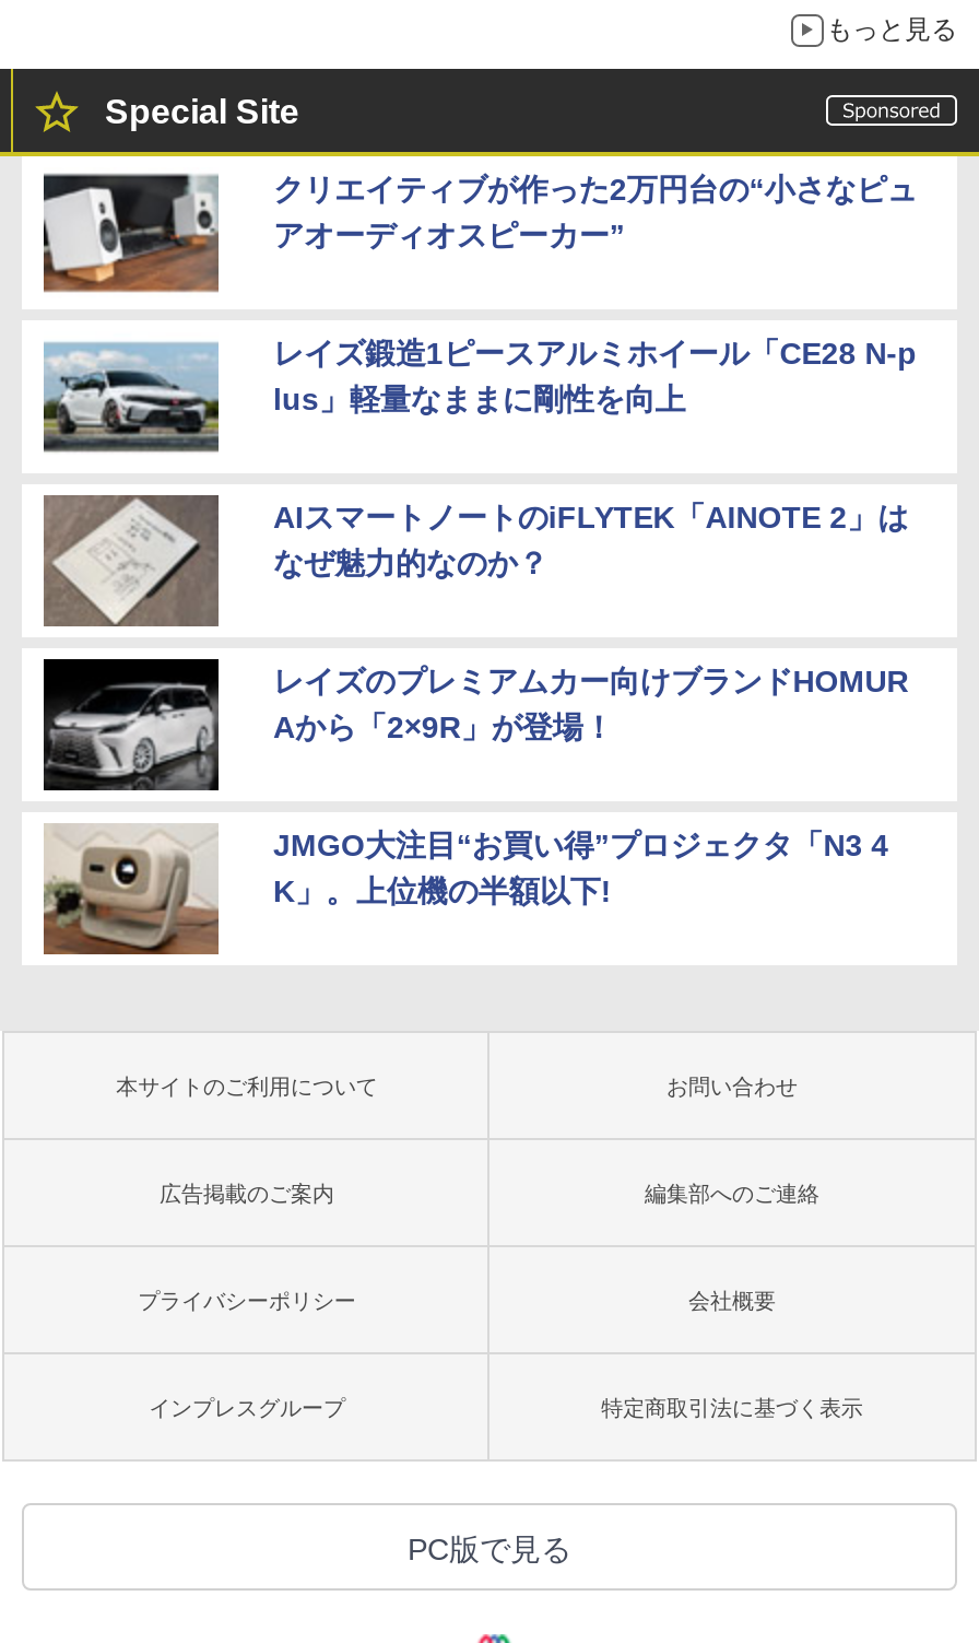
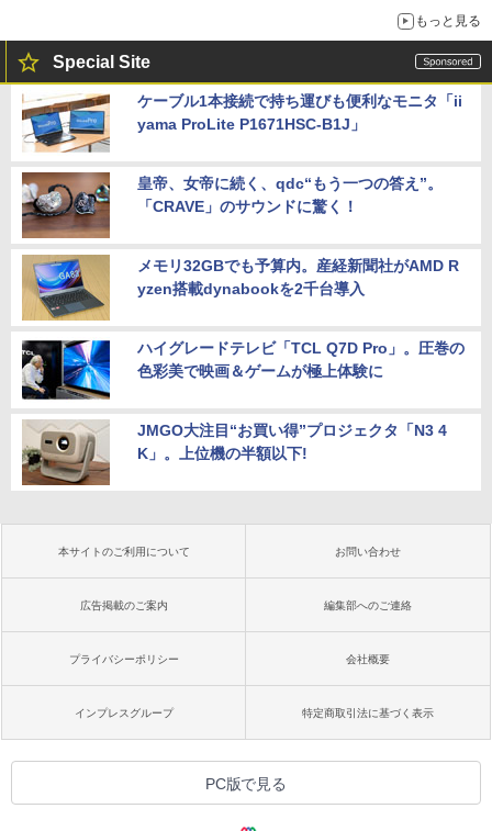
- [image]
- クリエイティブが作った2万円台の“小さなピュ
- アオーディオスピーカー”
+ [image]
+ ケーブル1本接続で持ち運びも便利なモニタ「ii
+ yama ProLite P1671HSC-B1J」

- [image]
- レイズ鍛造1ピースアルミホイール「CE28 N-p
- lus」軽量なままに剛性を向上
+ [image]
+ 皇帝、女帝に続く、qdc“もう一つの答え”。
+ 「CRAVE」のサウンドに驚く！

- [image]
- AIスマートノートのiFLYTEK「AINOTE 2」は
- なぜ魅力的なのか？
+ [image]
+ メモリ32GBでも予算内。産経新聞社がAMD R
+ yzen搭載dynabookを2千台導入

- [image]
- レイズのプレミアムカー向けブランドHOMUR
- Aから「2×9R」が登場！
+ [image]
+ ハイグレードテレビ「TCL Q7D Pro」。圧巻の
+ 色彩美で映画＆ゲームが極上体験に
